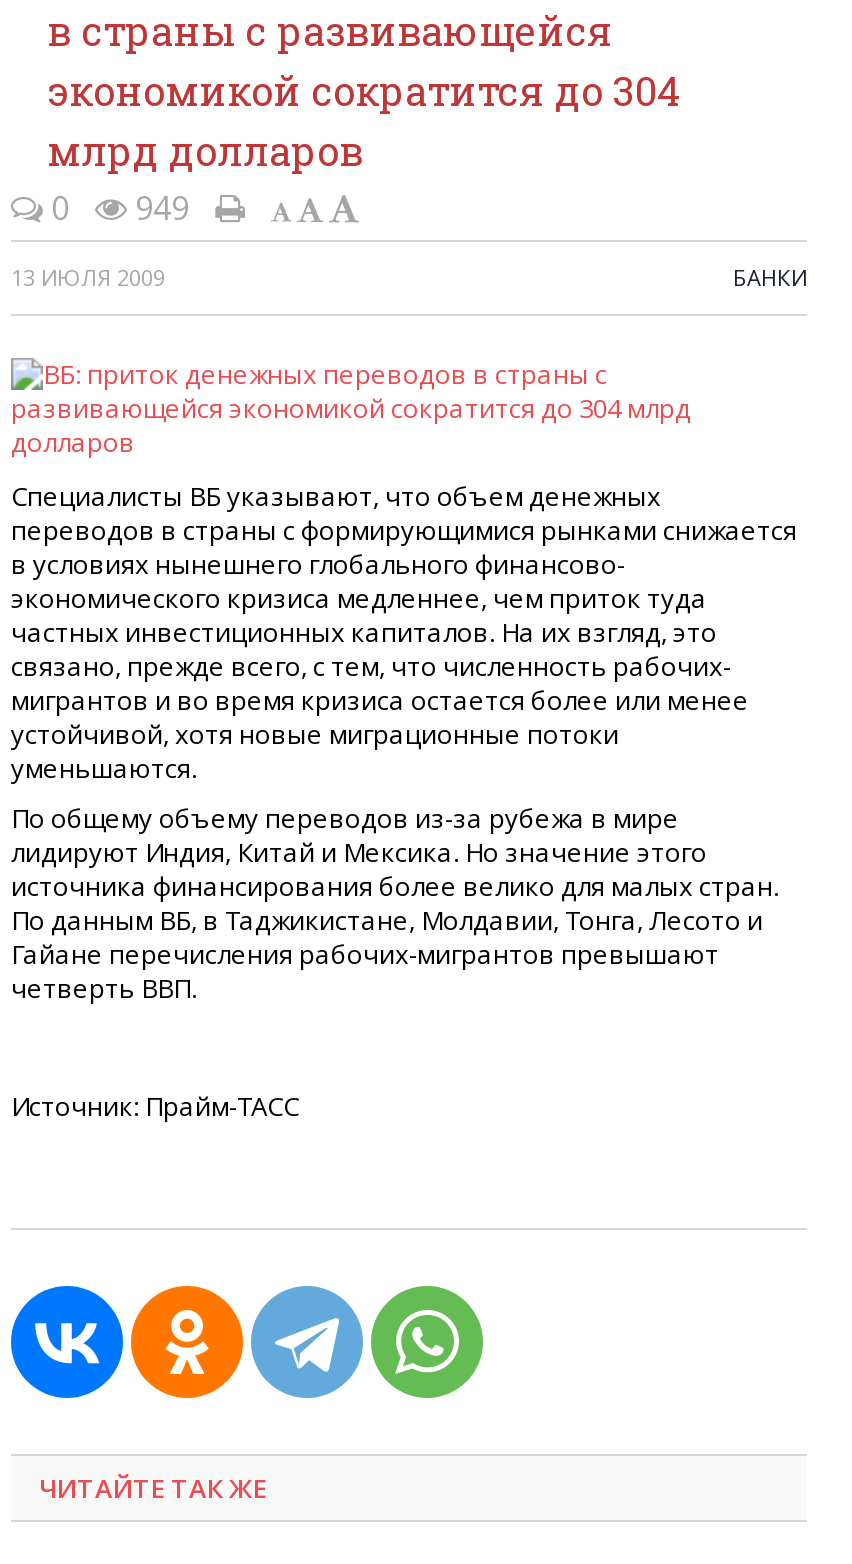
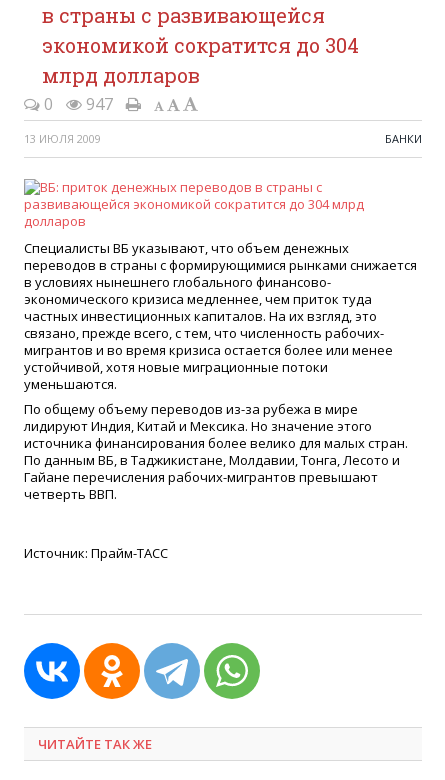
- 0 949
+ 0 947
